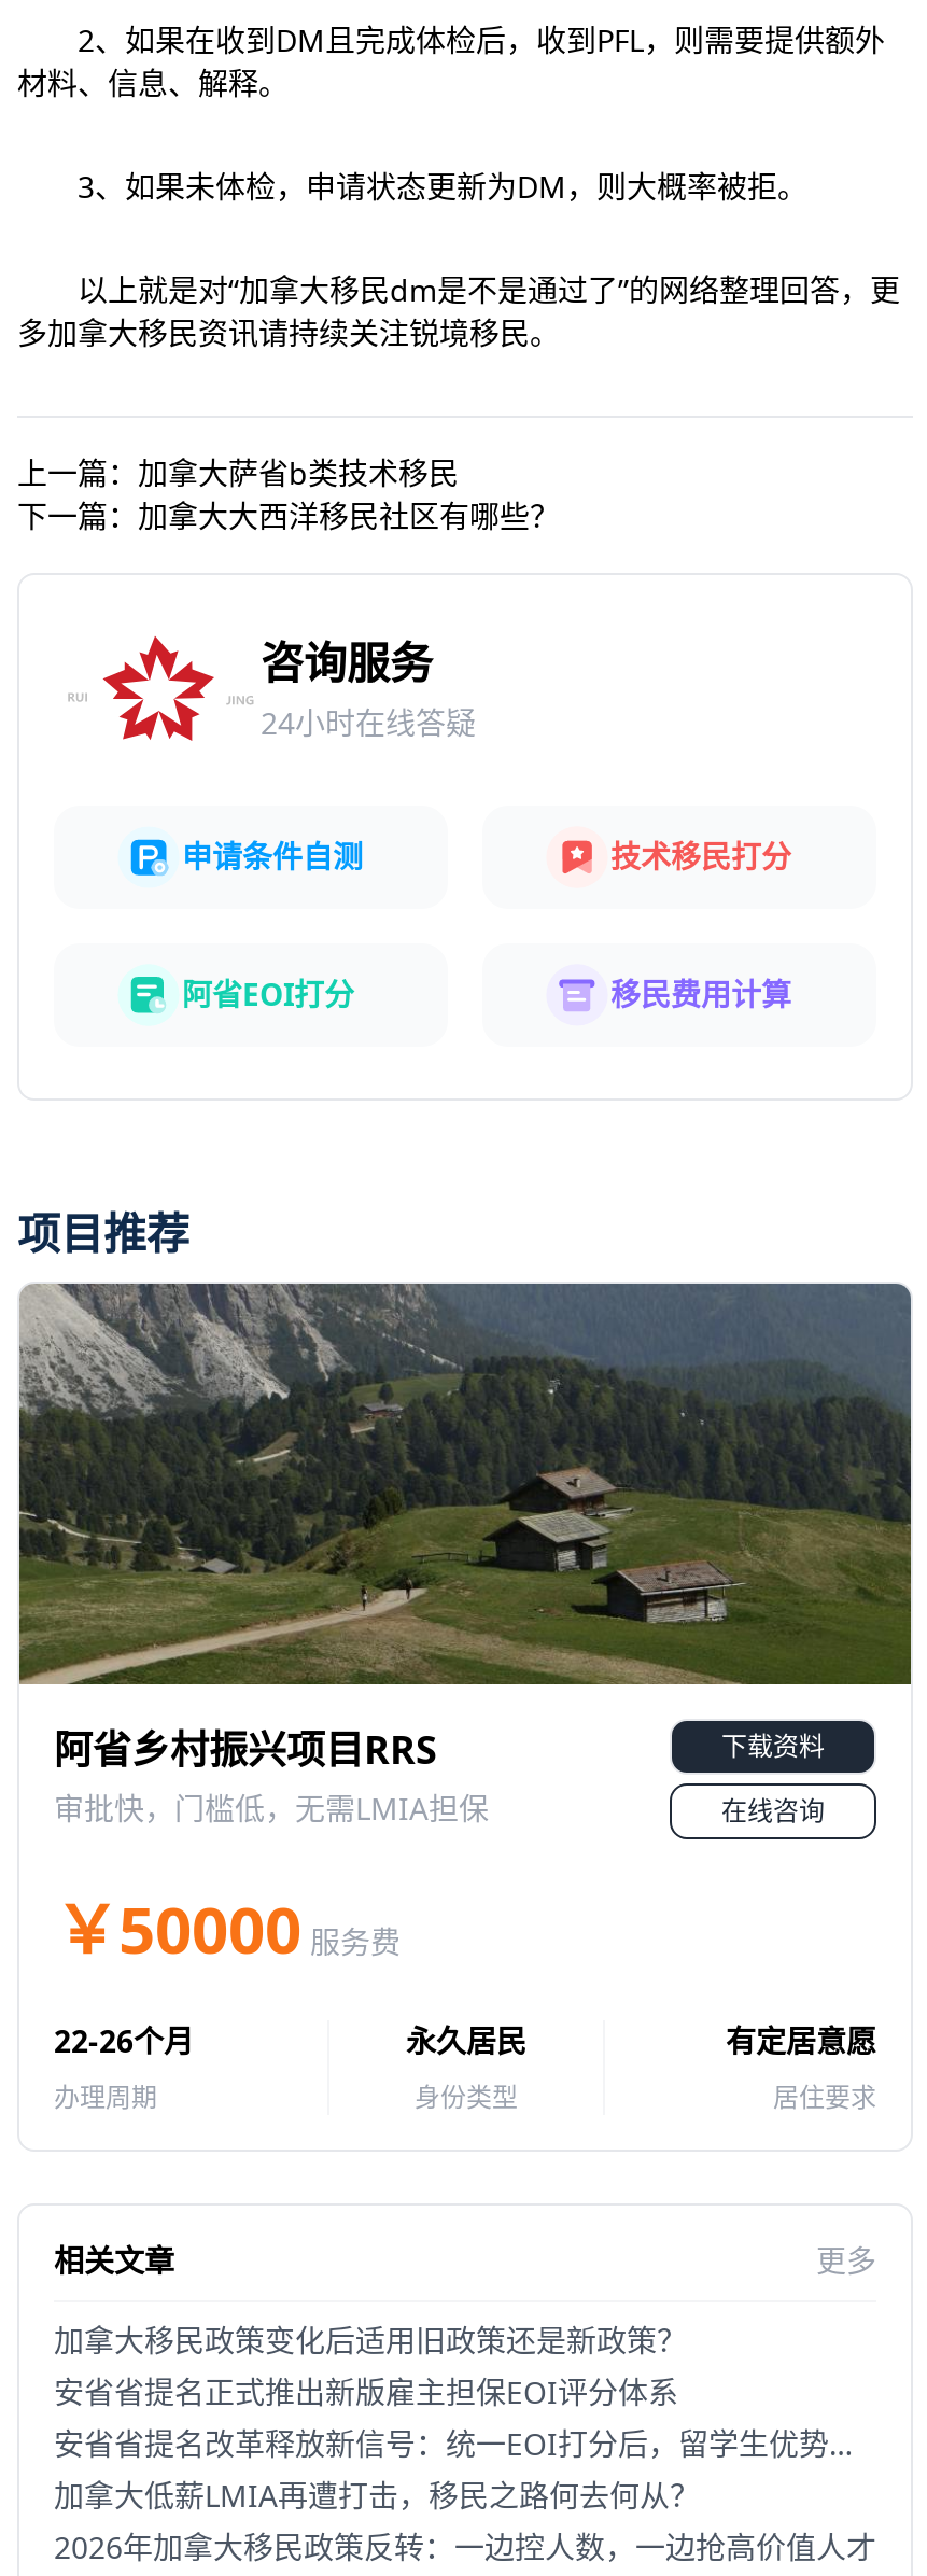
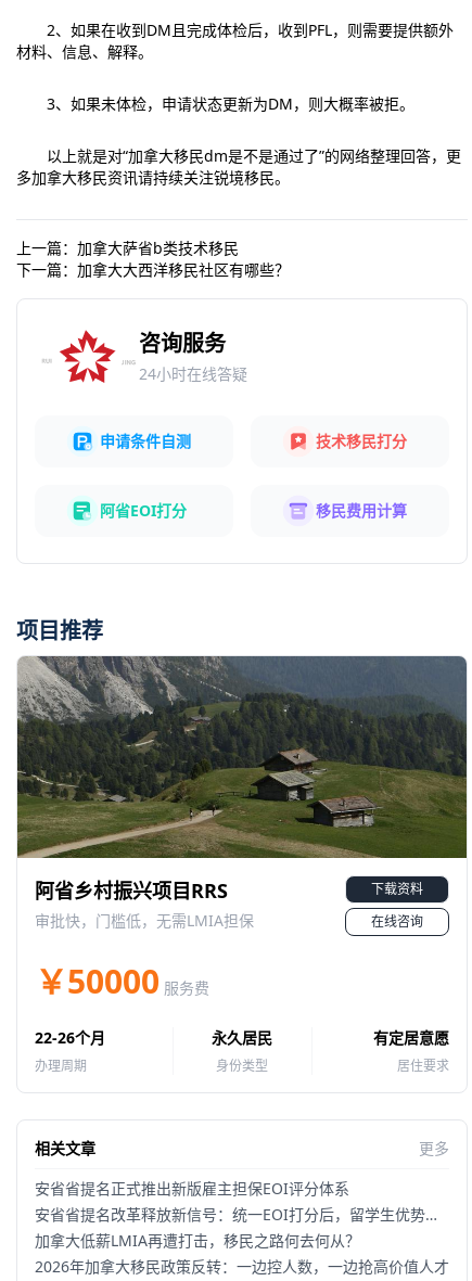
- 加拿大移民政策变化后适用旧政策还是新政策？
